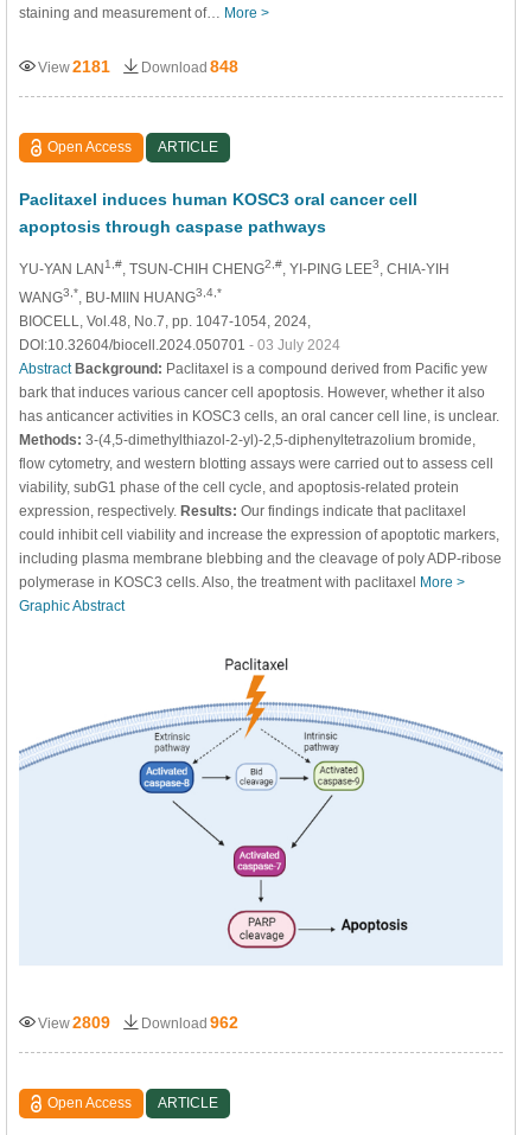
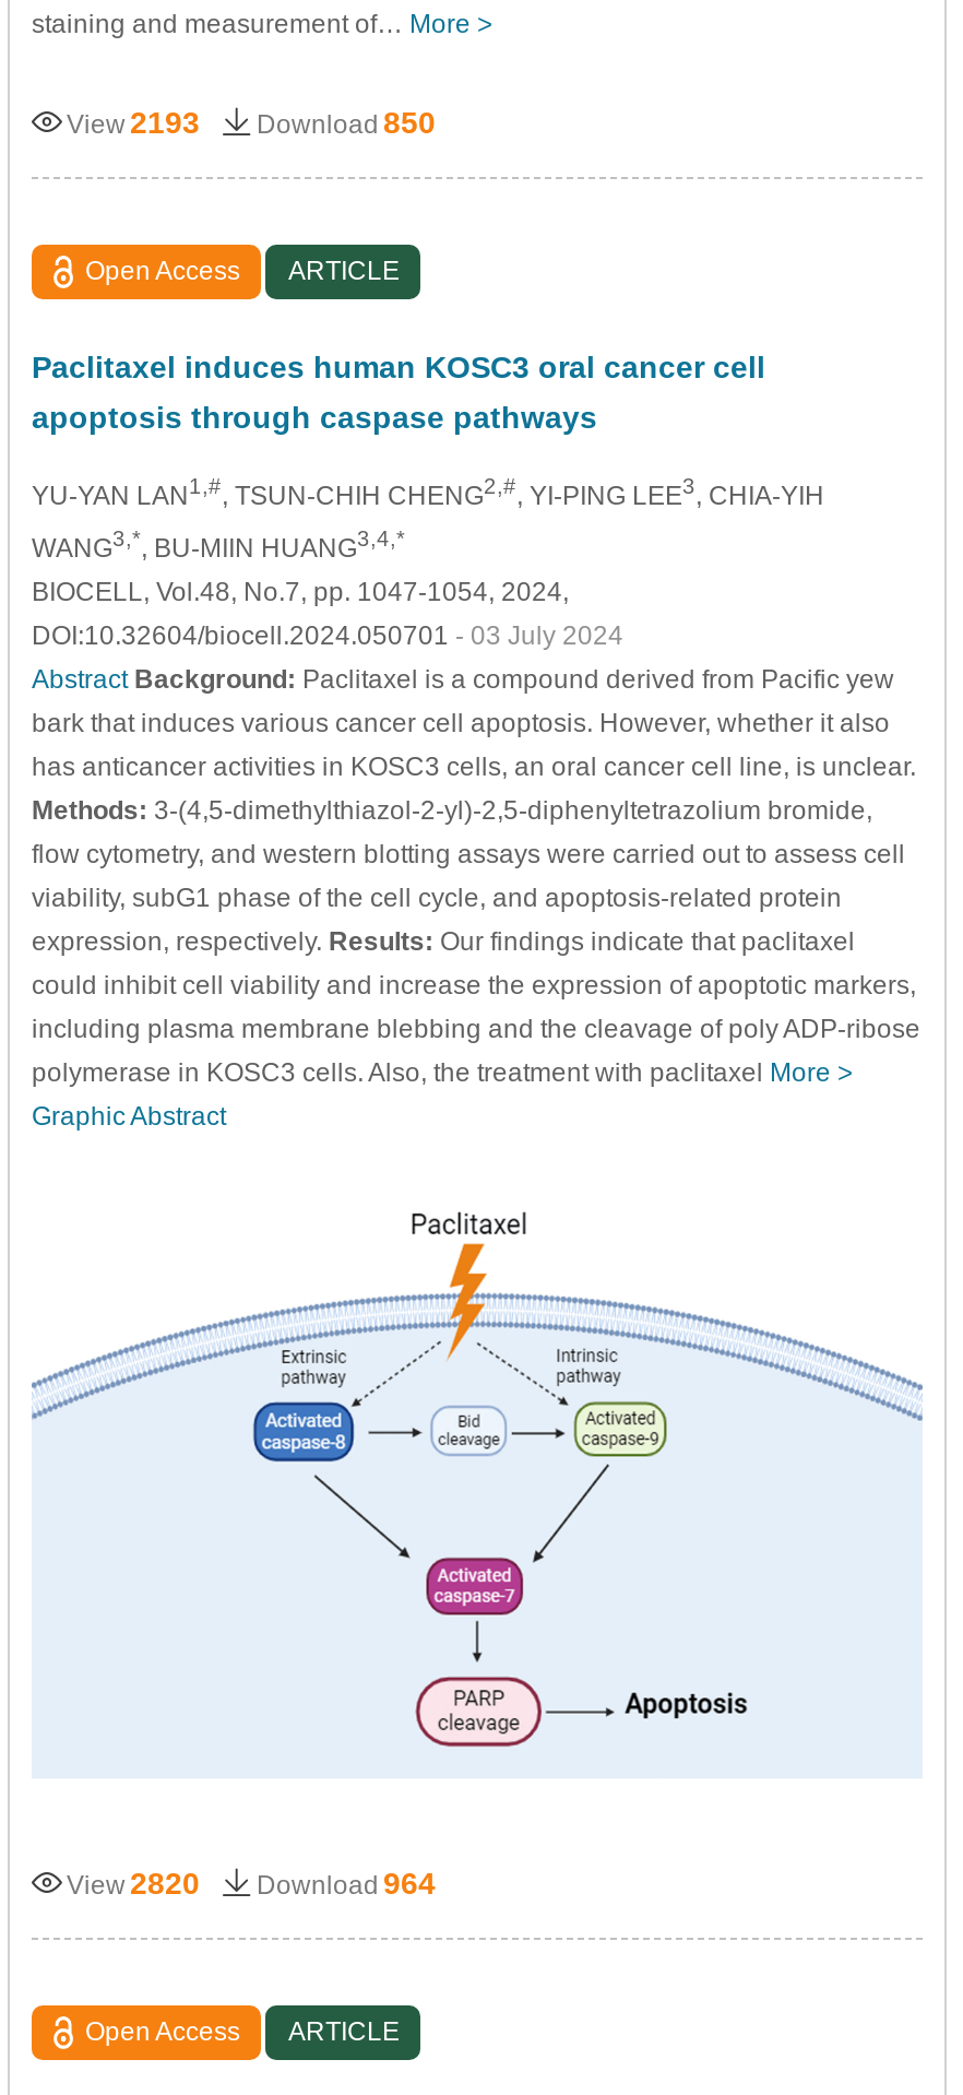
- View 2181
+ View 2193

- Download 848
+ Download 850

- View 2809
+ View 2820

- Download 962
+ Download 964
